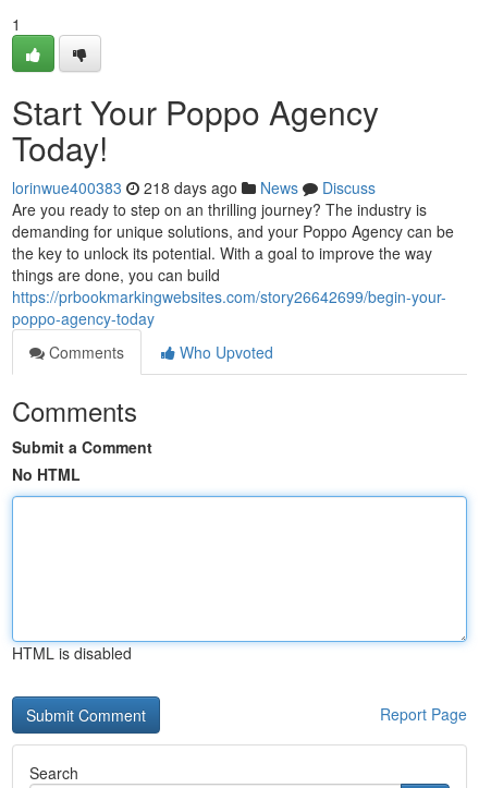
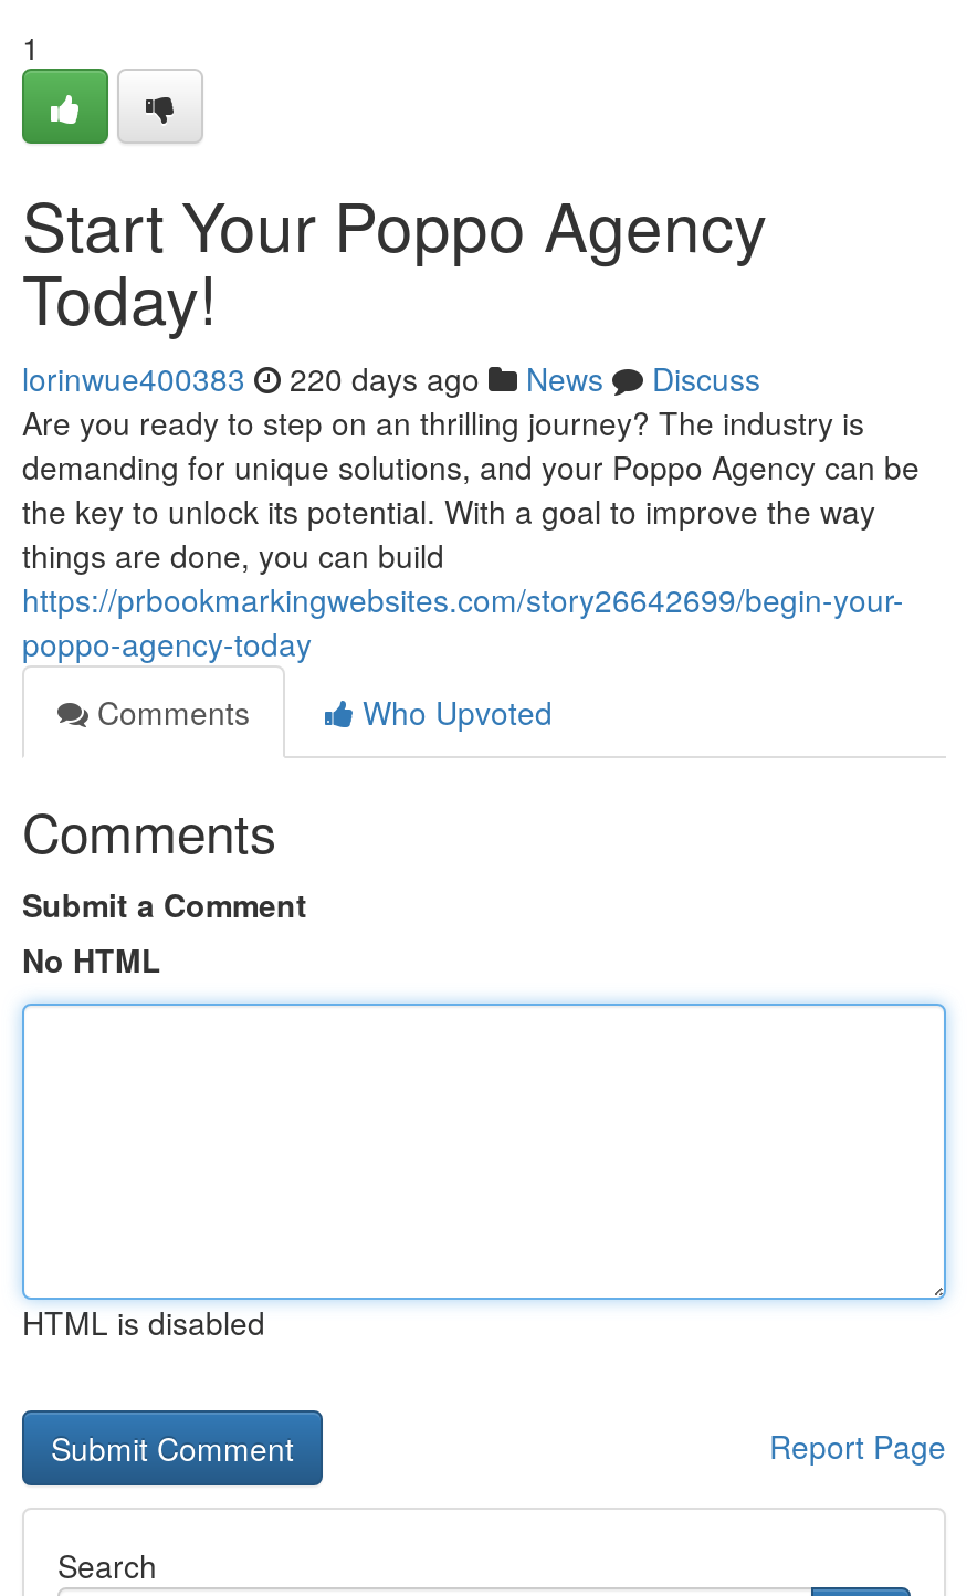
- lorinwue400383 218 days ago News Discuss
+ lorinwue400383 220 days ago News Discuss
